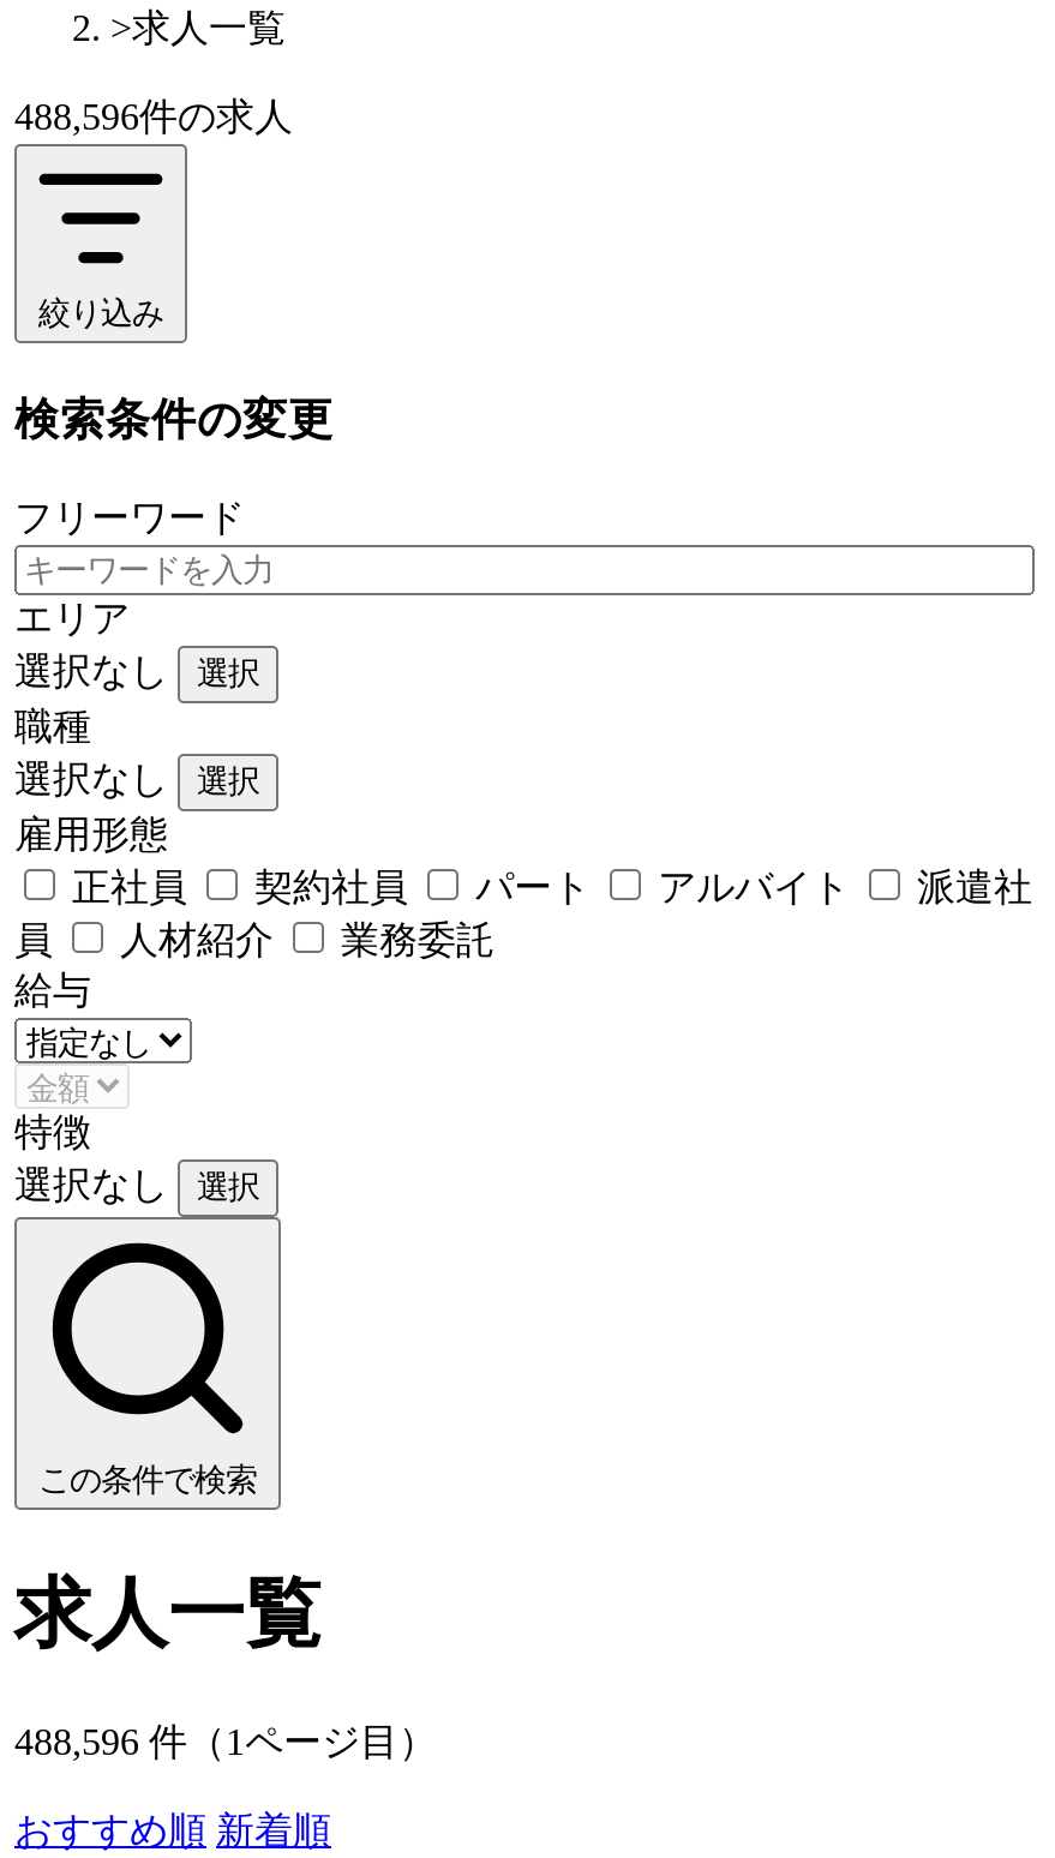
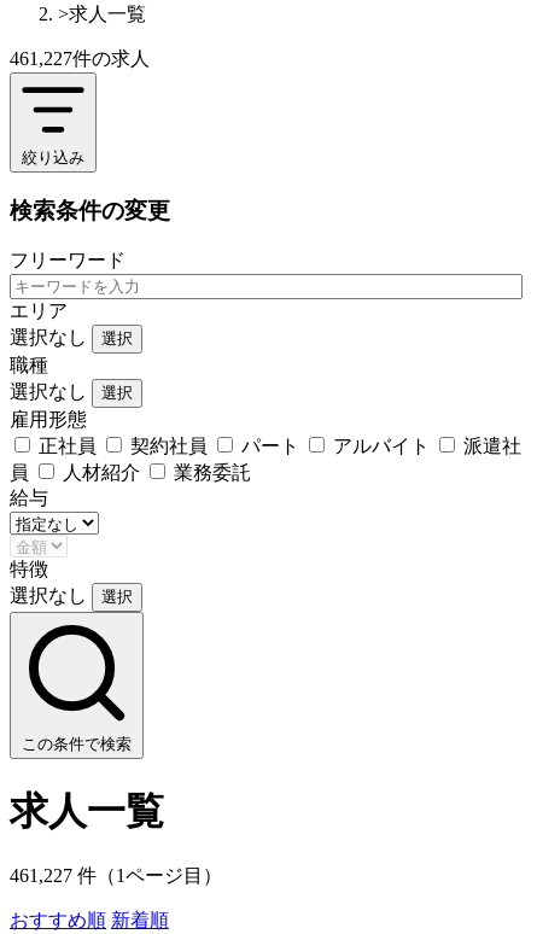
- 488,596件の求人
+ 461,227件の求人

- 488,596 件（1ページ目）
+ 461,227 件（1ページ目）
